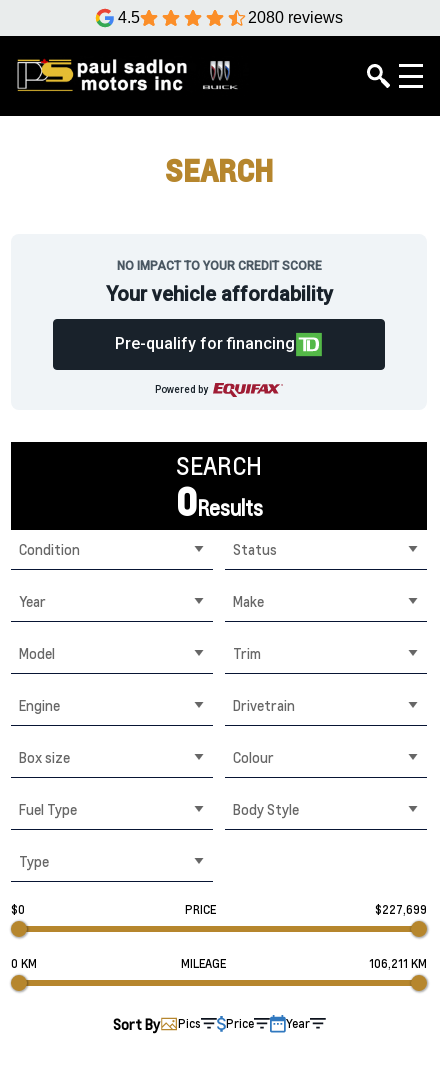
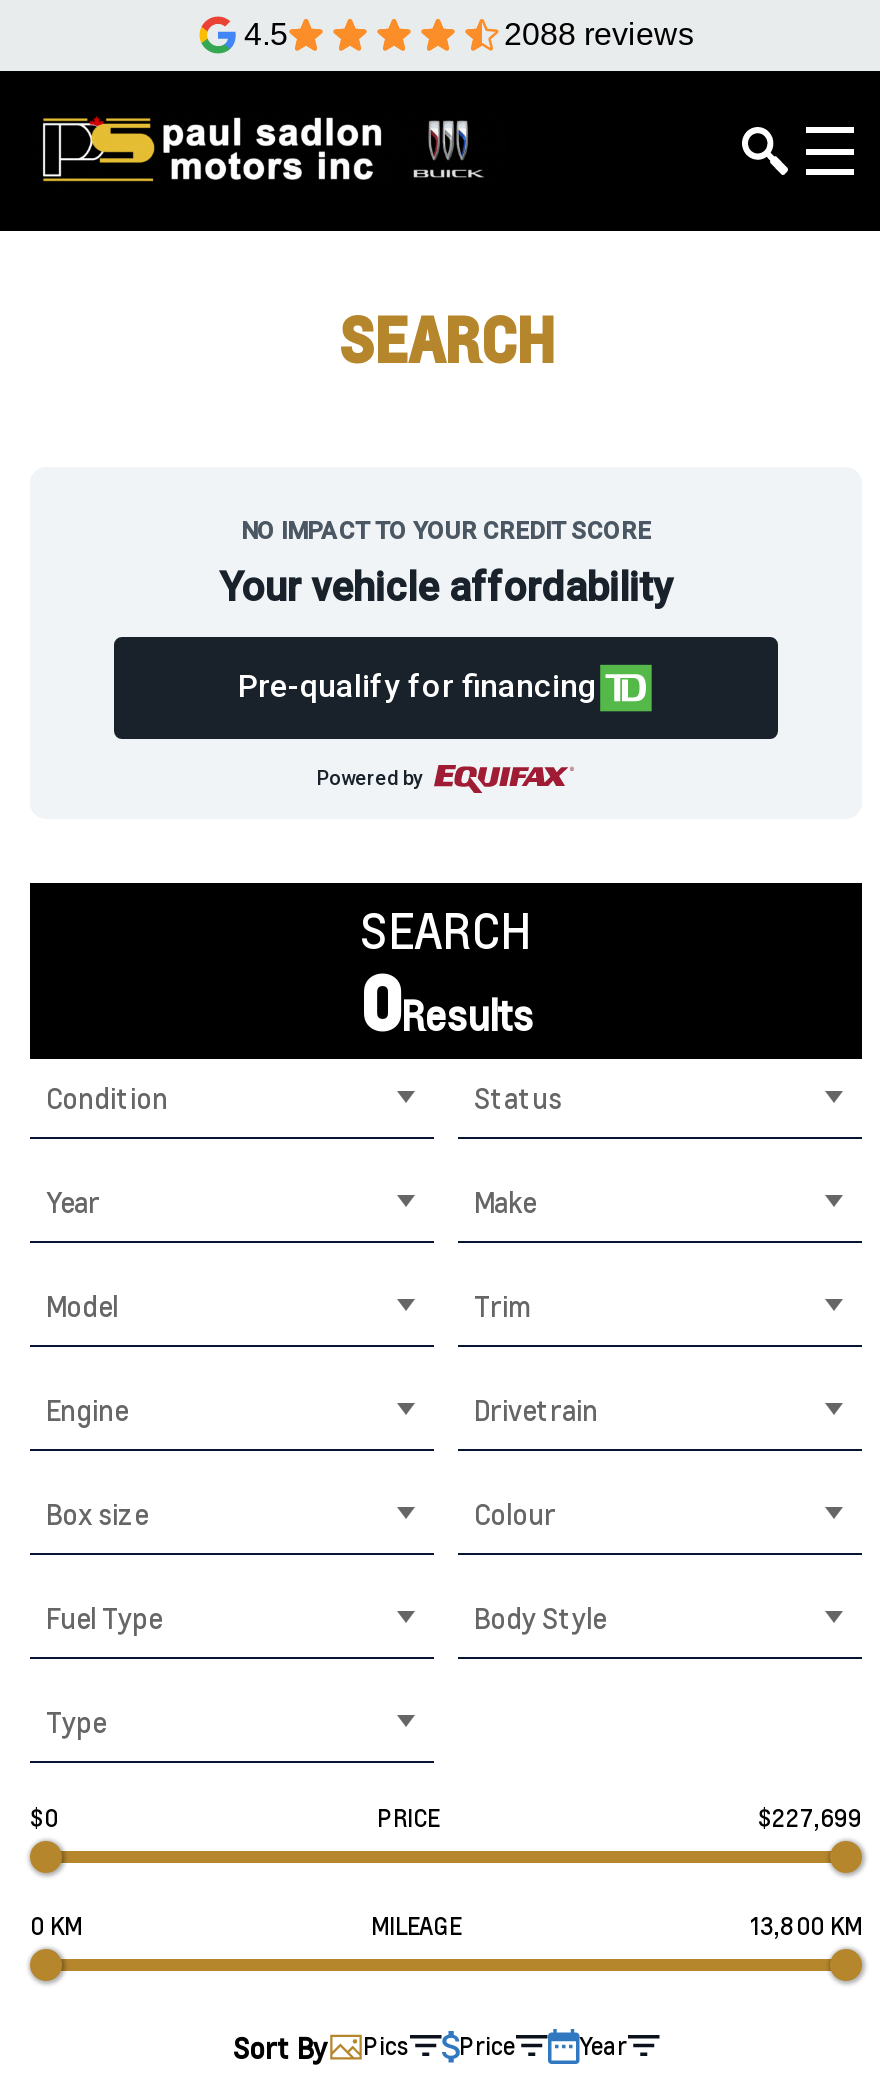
- 2080 reviews
+ 2088 reviews

- 106,211 KM
+ 13,800 KM
